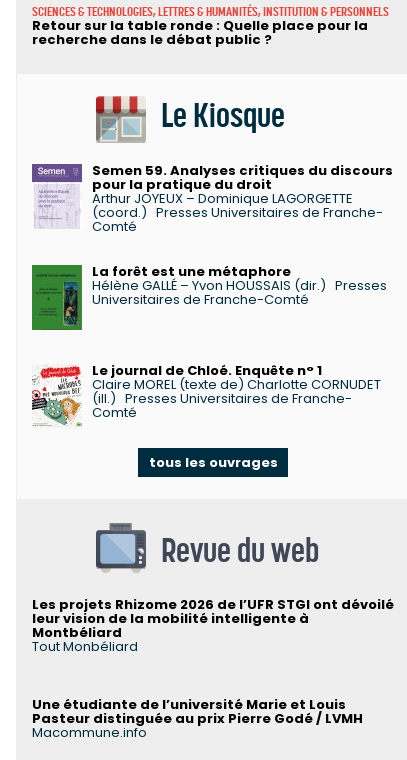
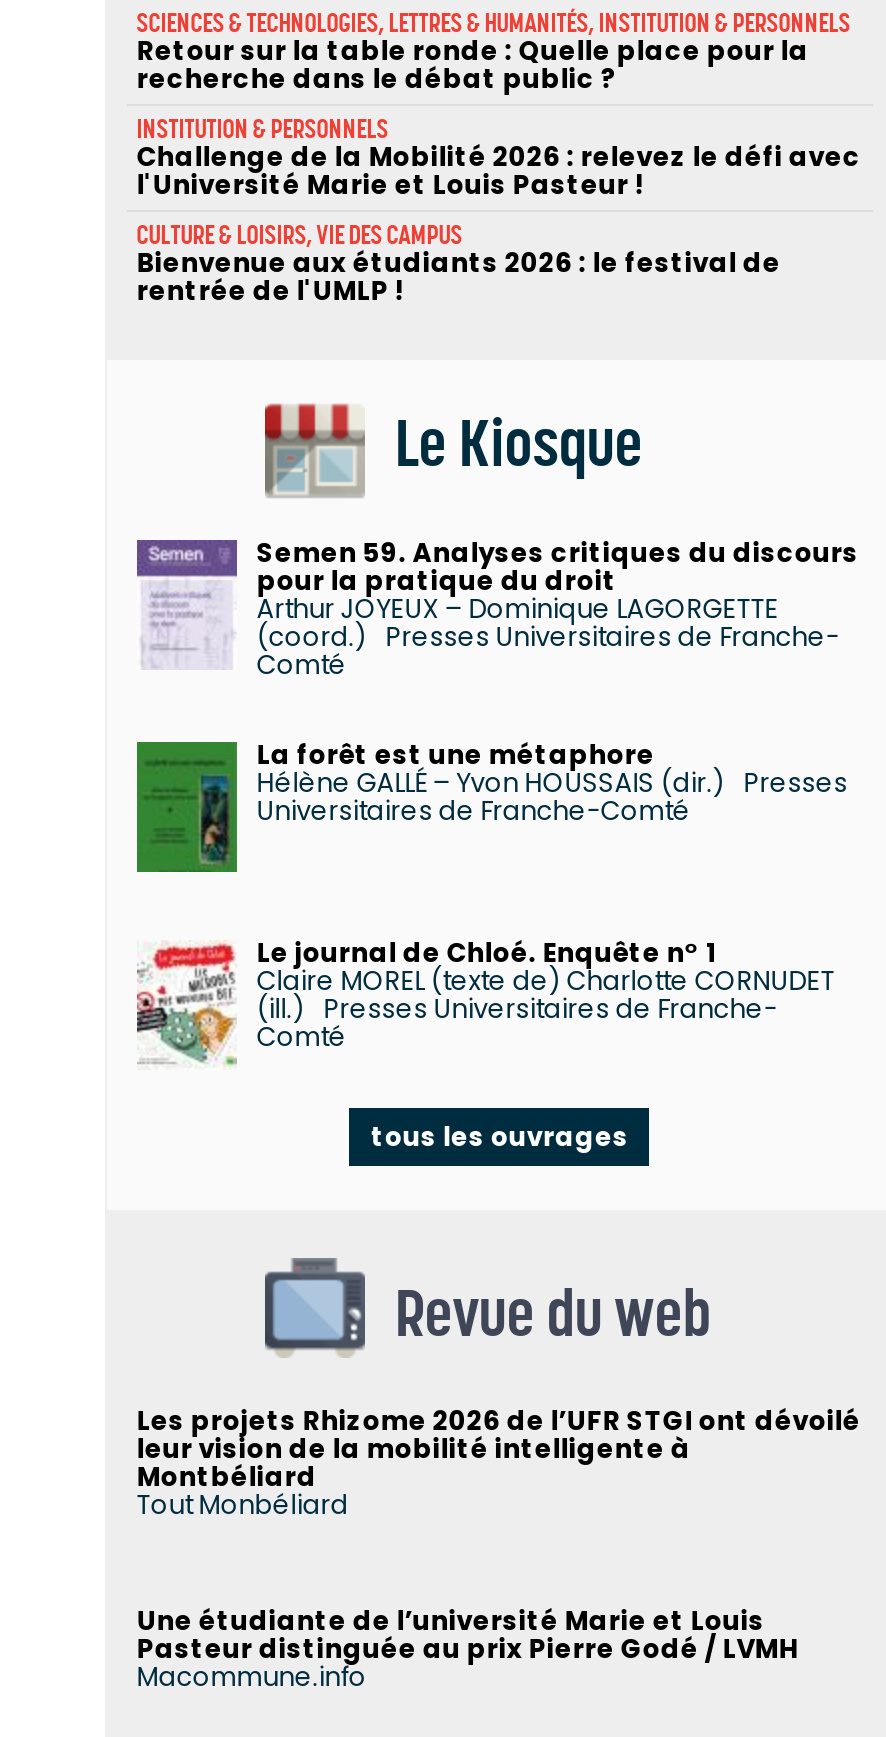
+ INSTITUTION & PERSONNELS
+ Challenge de la Mobilité 2026 : relevez le défi avec
+ l'Université Marie et Louis Pasteur !
+ CULTURE & LOISIRS, VIE DES CAMPUS
+ Bienvenue aux étudiants 2026 : le festival de
+ rentrée de l'UMLP !
